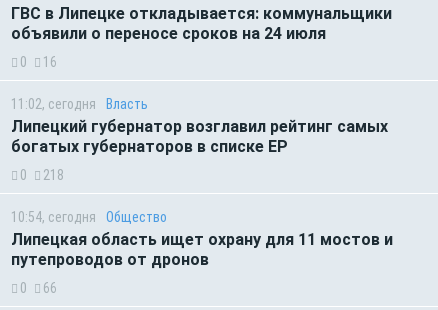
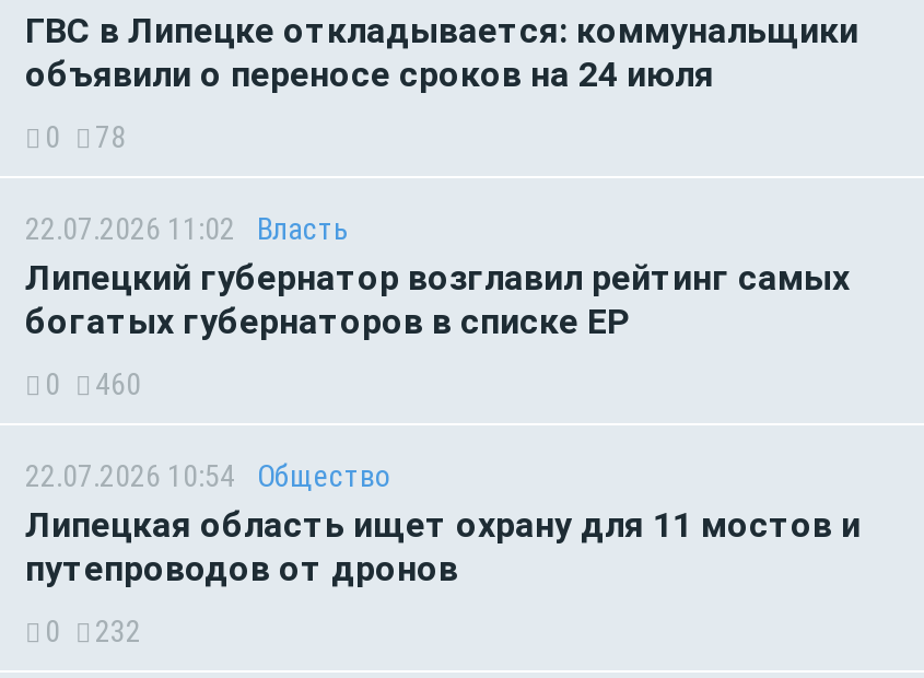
- 0 16
+ 0 78

- 11:02, сегодня Власть
+ 22.07.2026 11:02 Власть

- 0 218
+ 0 460

- 10:54, сегодня Общество
+ 22.07.2026 10:54 Общество

- 0 66
+ 0 232
